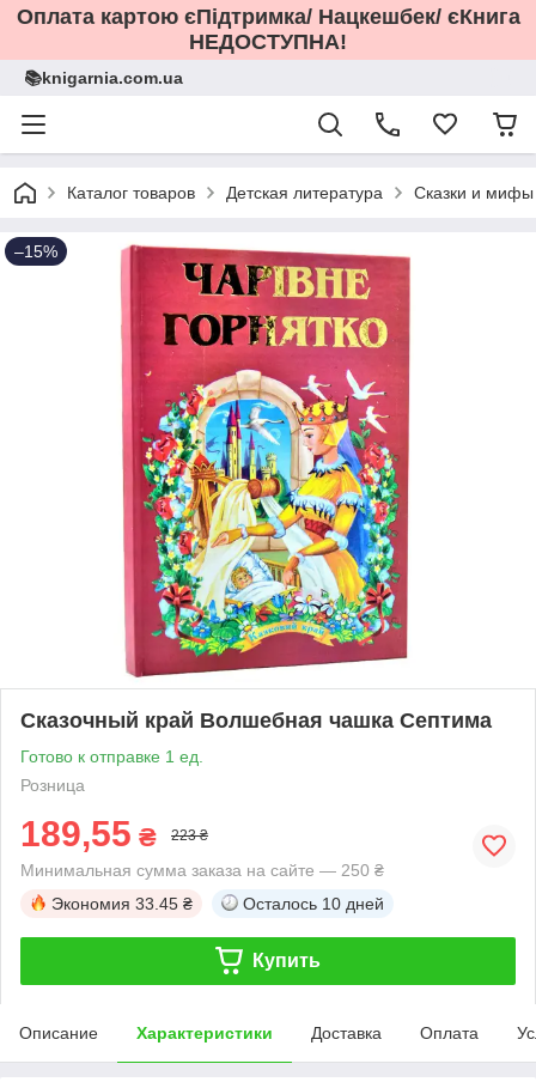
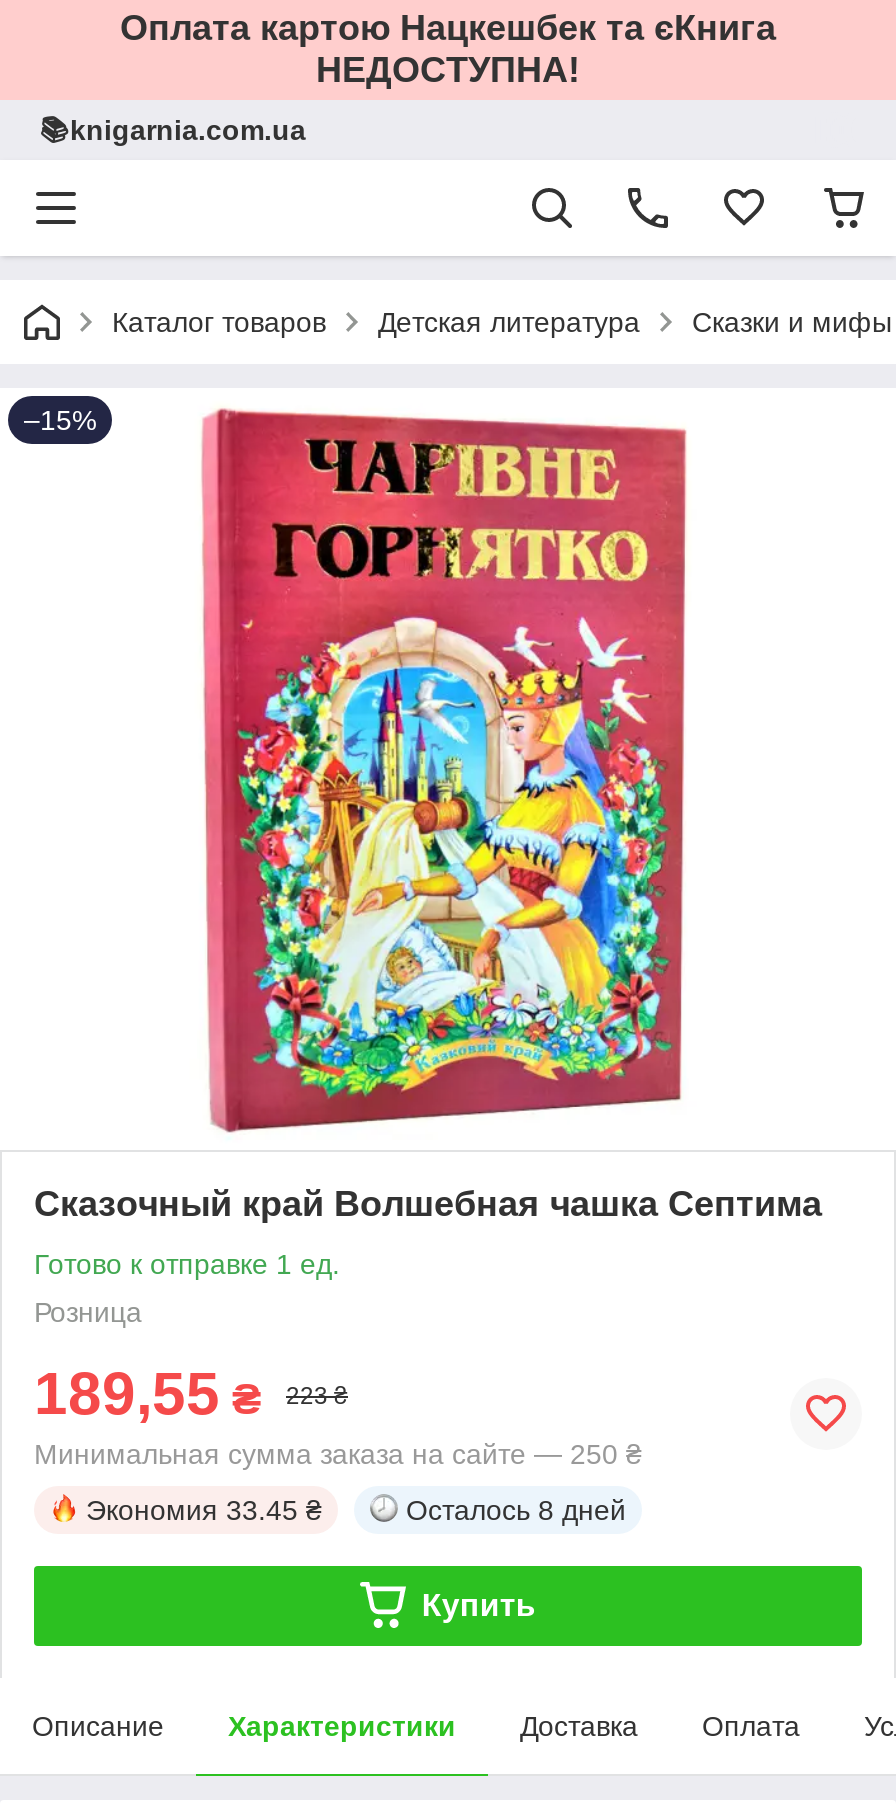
- Оплата картою єПідтримка/ Нацкешбек/ єКнига
+ Оплата картою Нацкешбек та єКнига

- Осталось 10 дней
+ Осталось 8 дней
